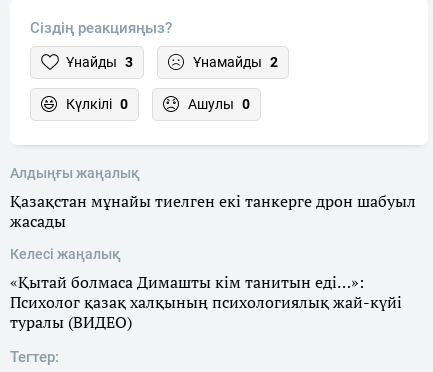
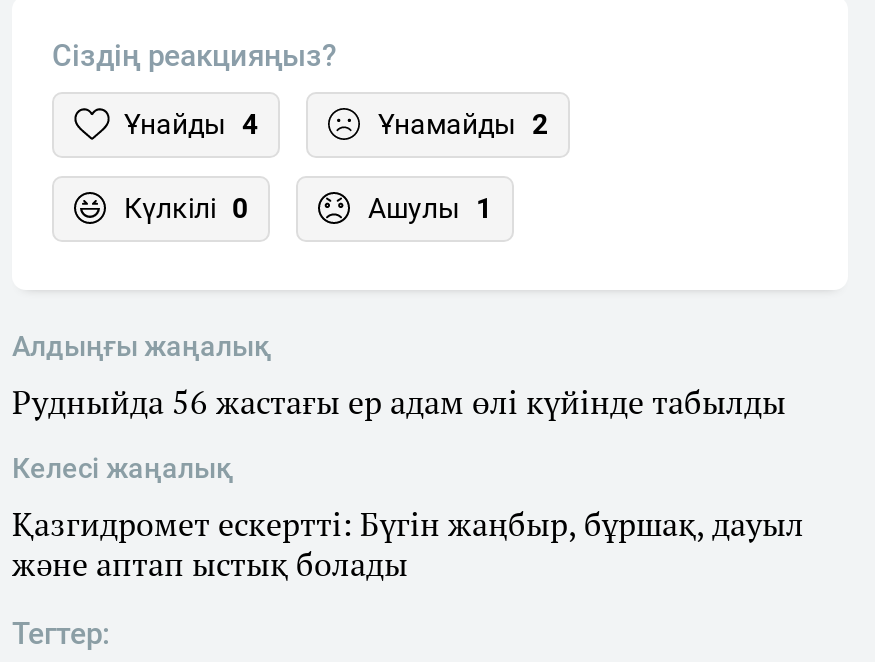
- Ұнайды 3
+ Ұнайды 4

- Ашулы 0
+ Ашулы 1

- Қазақстан мұнайы тиелген екі танкерге дрон шабуыл
- жасады
+ Рудныйда 56 жастағы ер адам өлі күйінде табылды

- «Қытай болмаса Димашты кім танитын еді…»:
- Психолог қазақ халқының психологиялық жай-күйі
- туралы (ВИДЕО)
+ Қазгидромет ескертті: Бүгін жаңбыр, бұршақ, дауыл
+ және аптап ыстық болады
